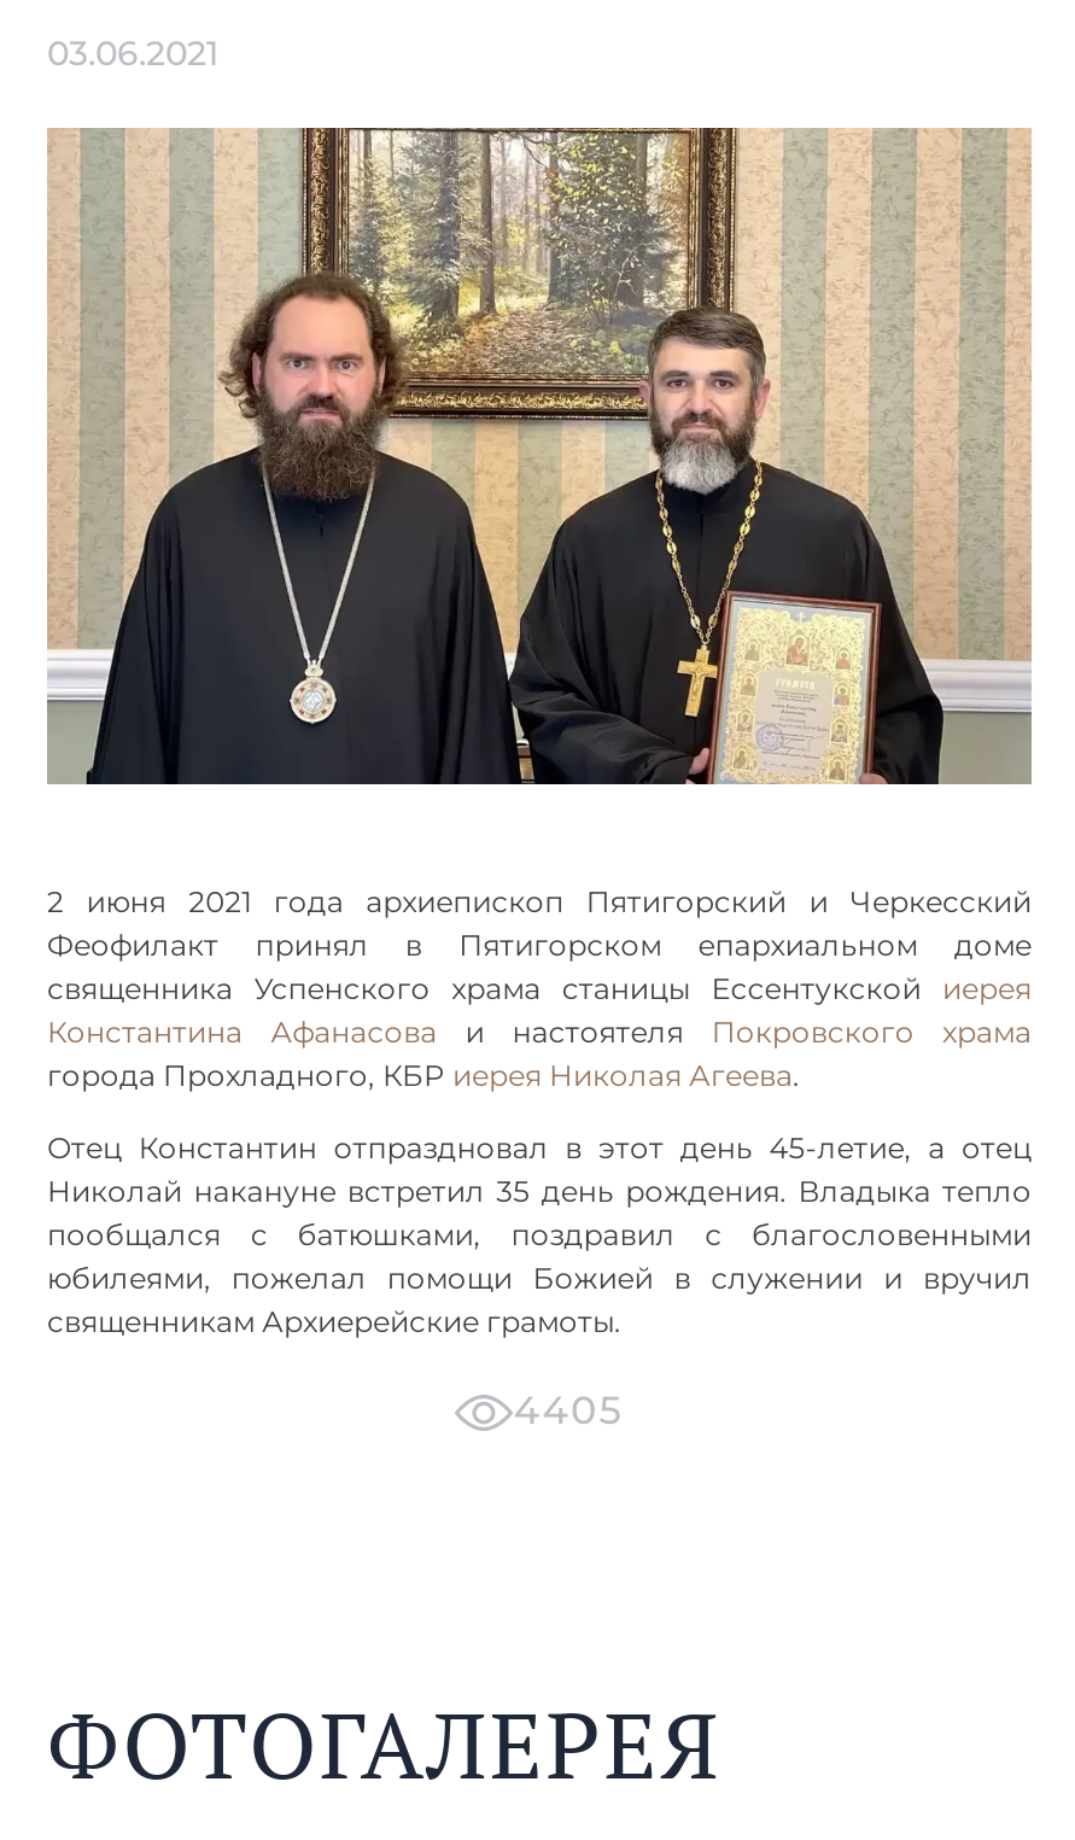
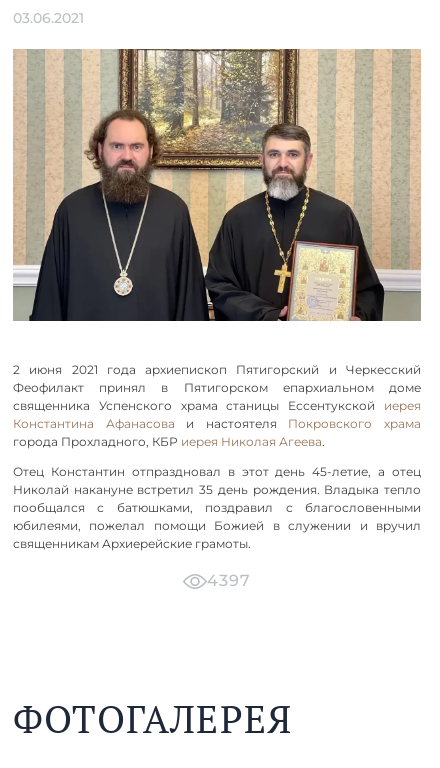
- 4405
+ 4397
